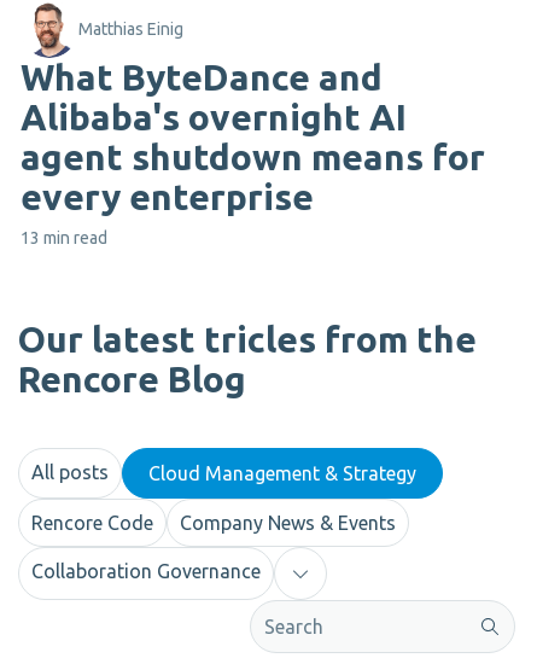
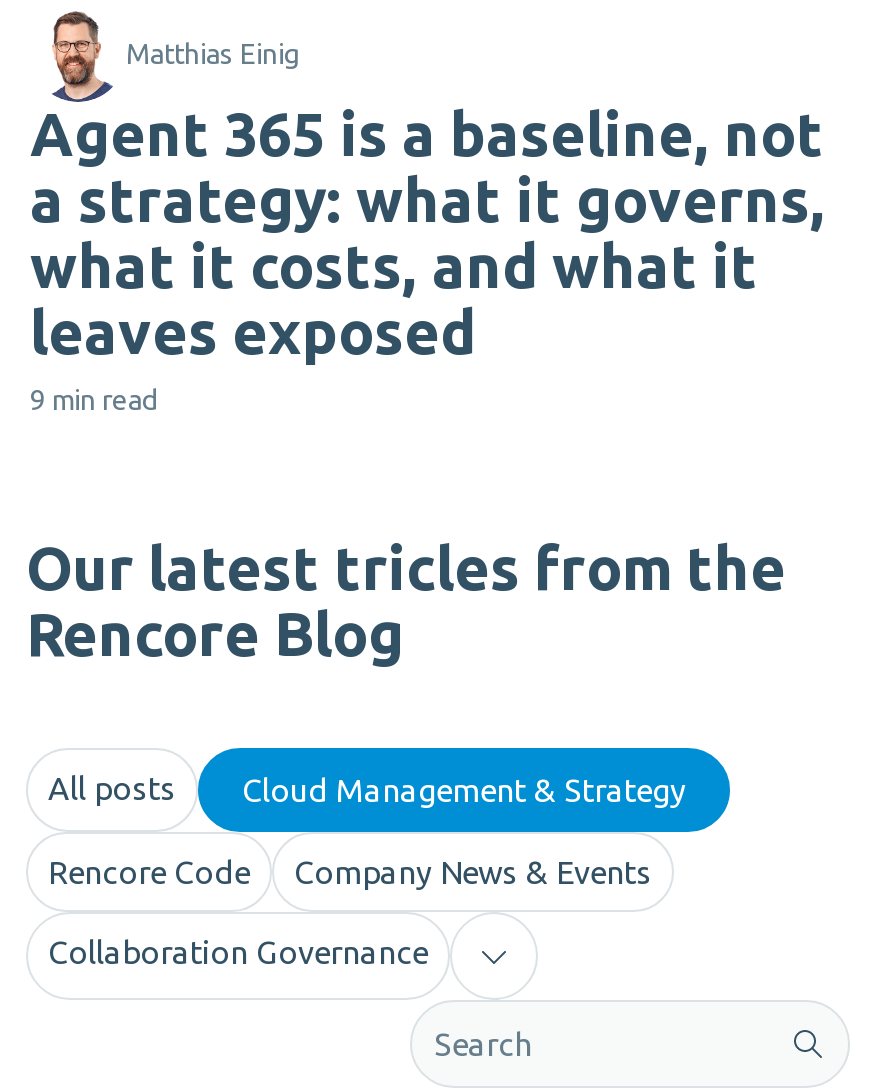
- What ByteDance and
- Alibaba's overnight AI
- agent shutdown means for
- every enterprise
+ Agent 365 is a baseline, not
+ a strategy: what it governs,
+ what it costs, and what it
+ leaves exposed

- 13 min read
+ 9 min read
